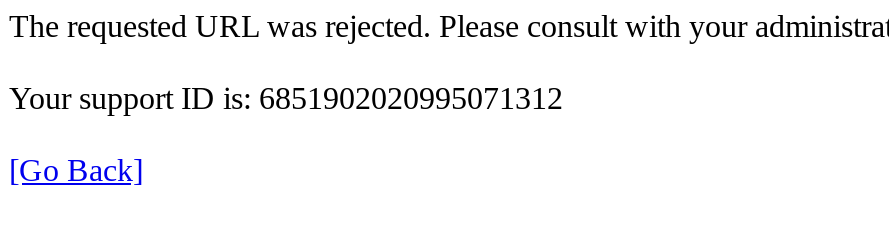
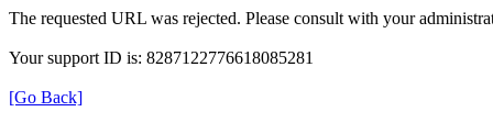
- Your support ID is: 6851902020995071312
+ Your support ID is: 8287122776618085281
